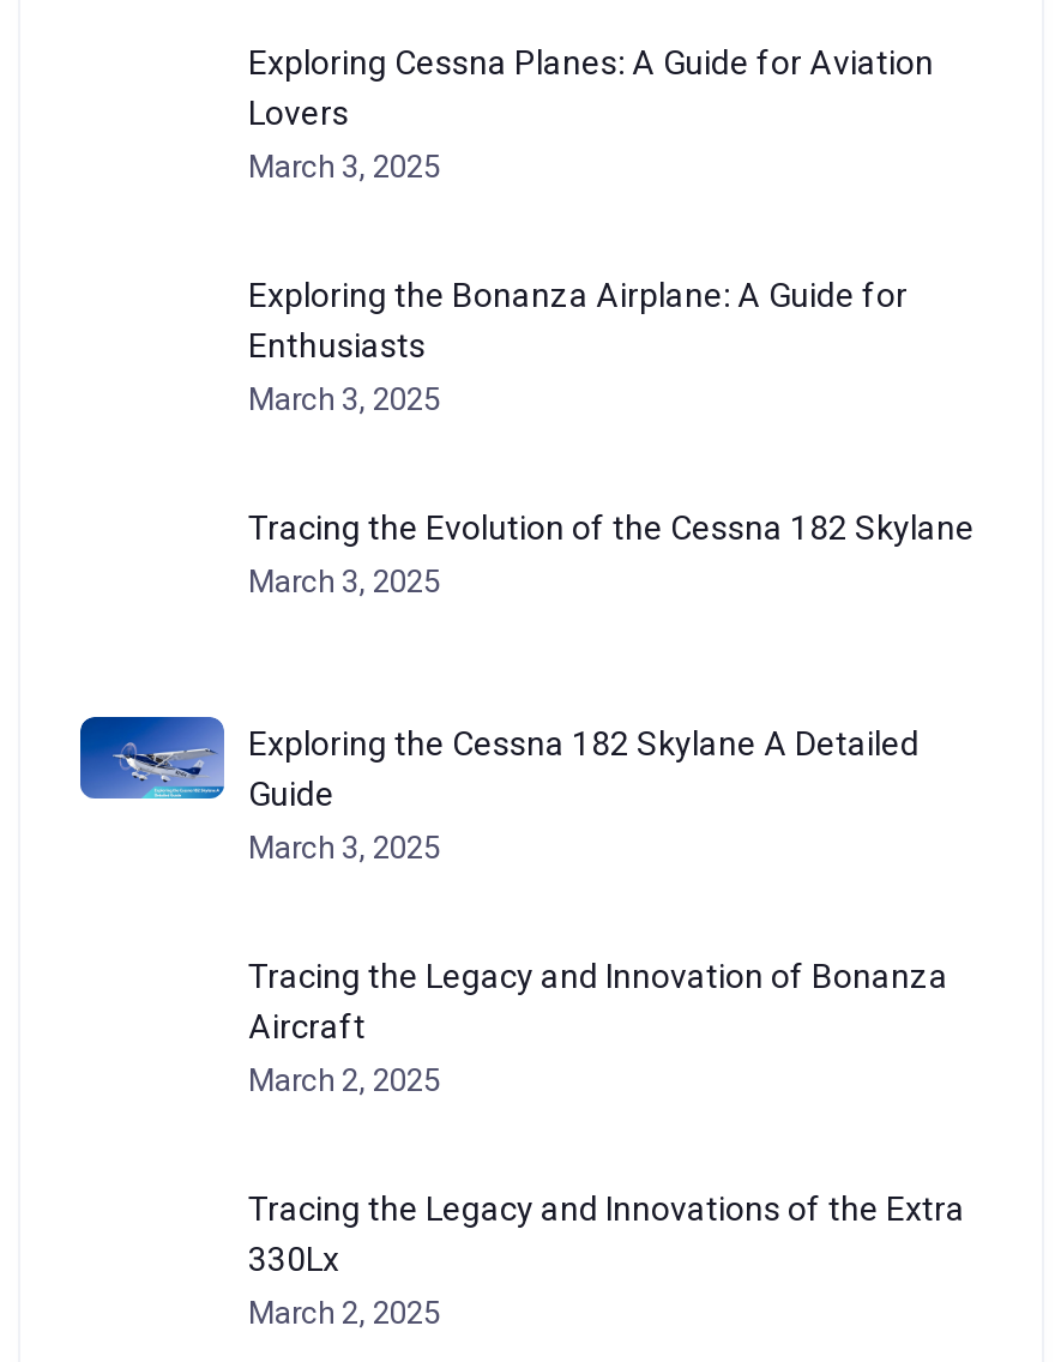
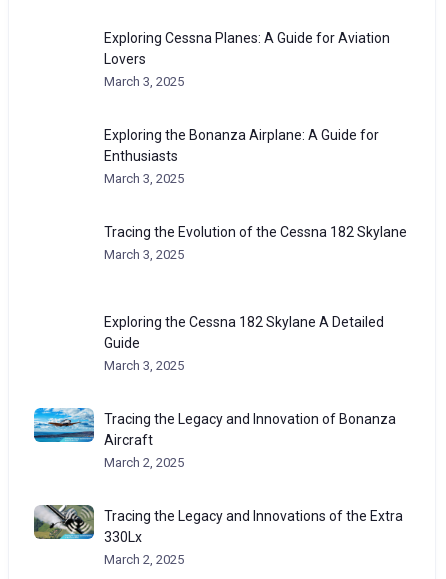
- [image]

+ [image]

+ [image]
